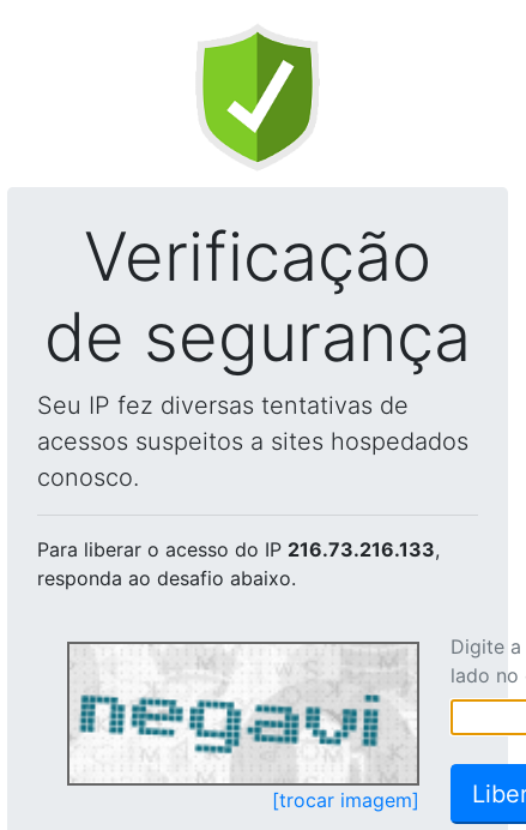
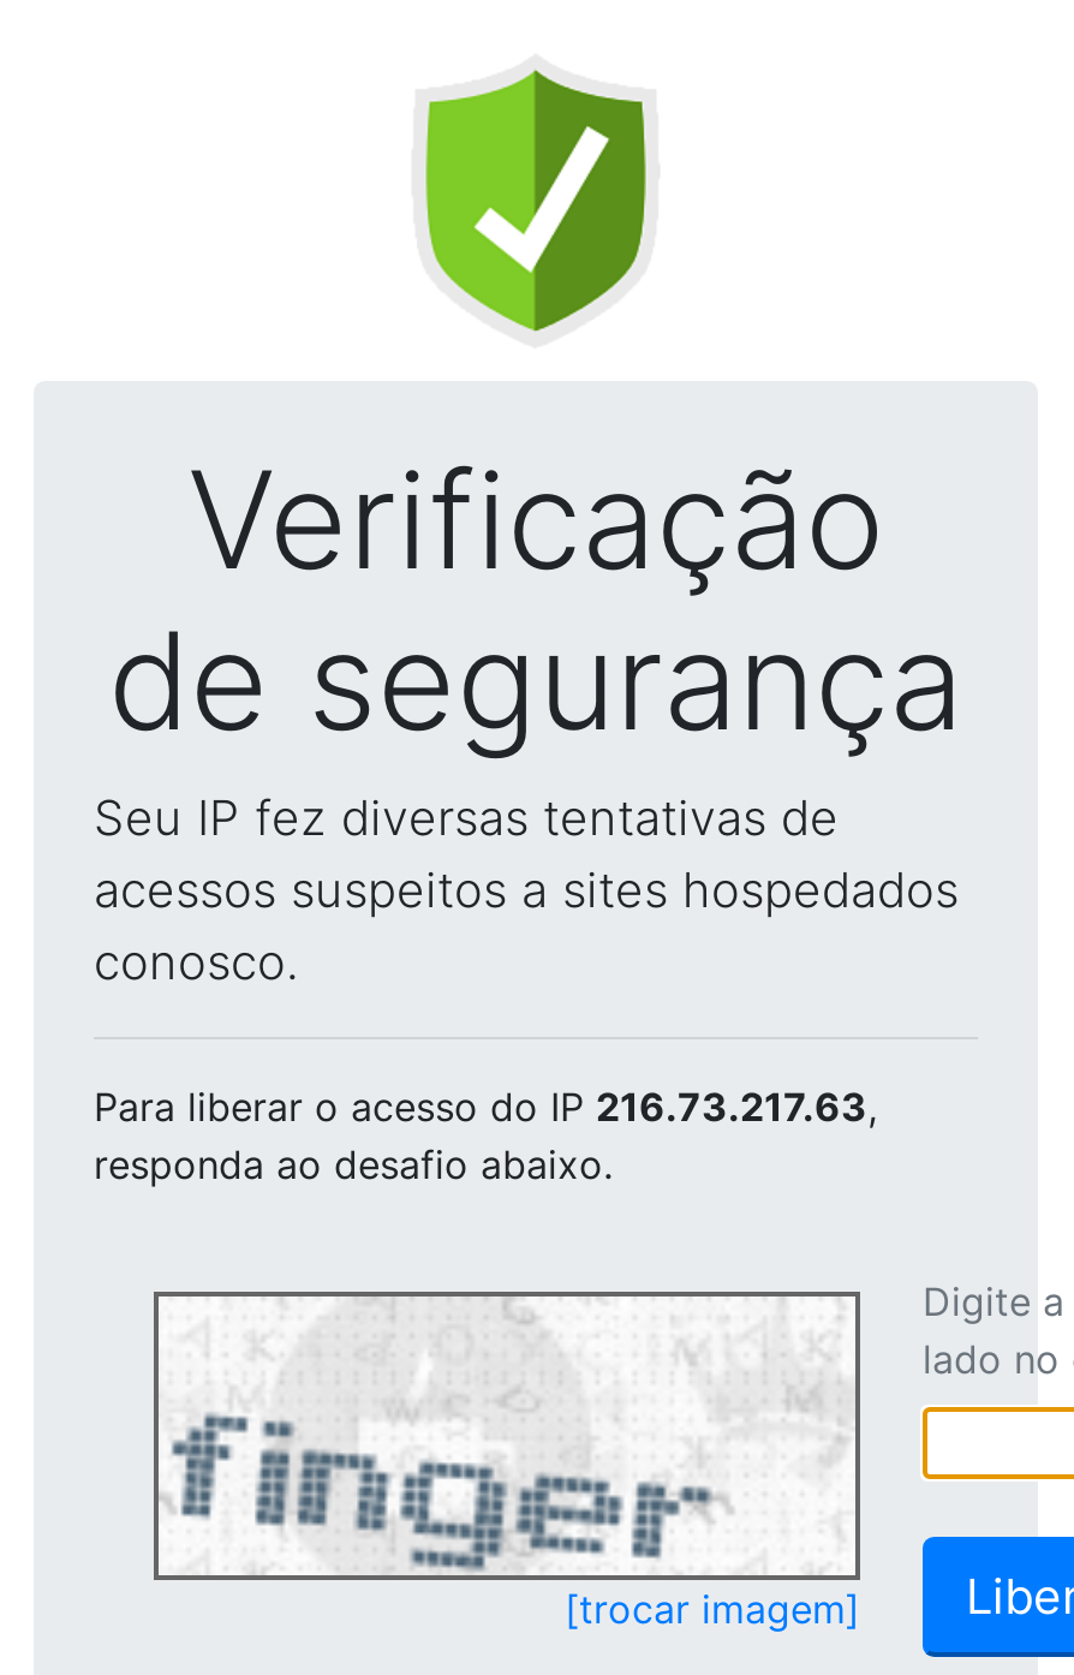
- Para liberar o acesso do IP 216.73.216.133,
+ Para liberar o acesso do IP 216.73.217.63,

- [image]
+ [image]
